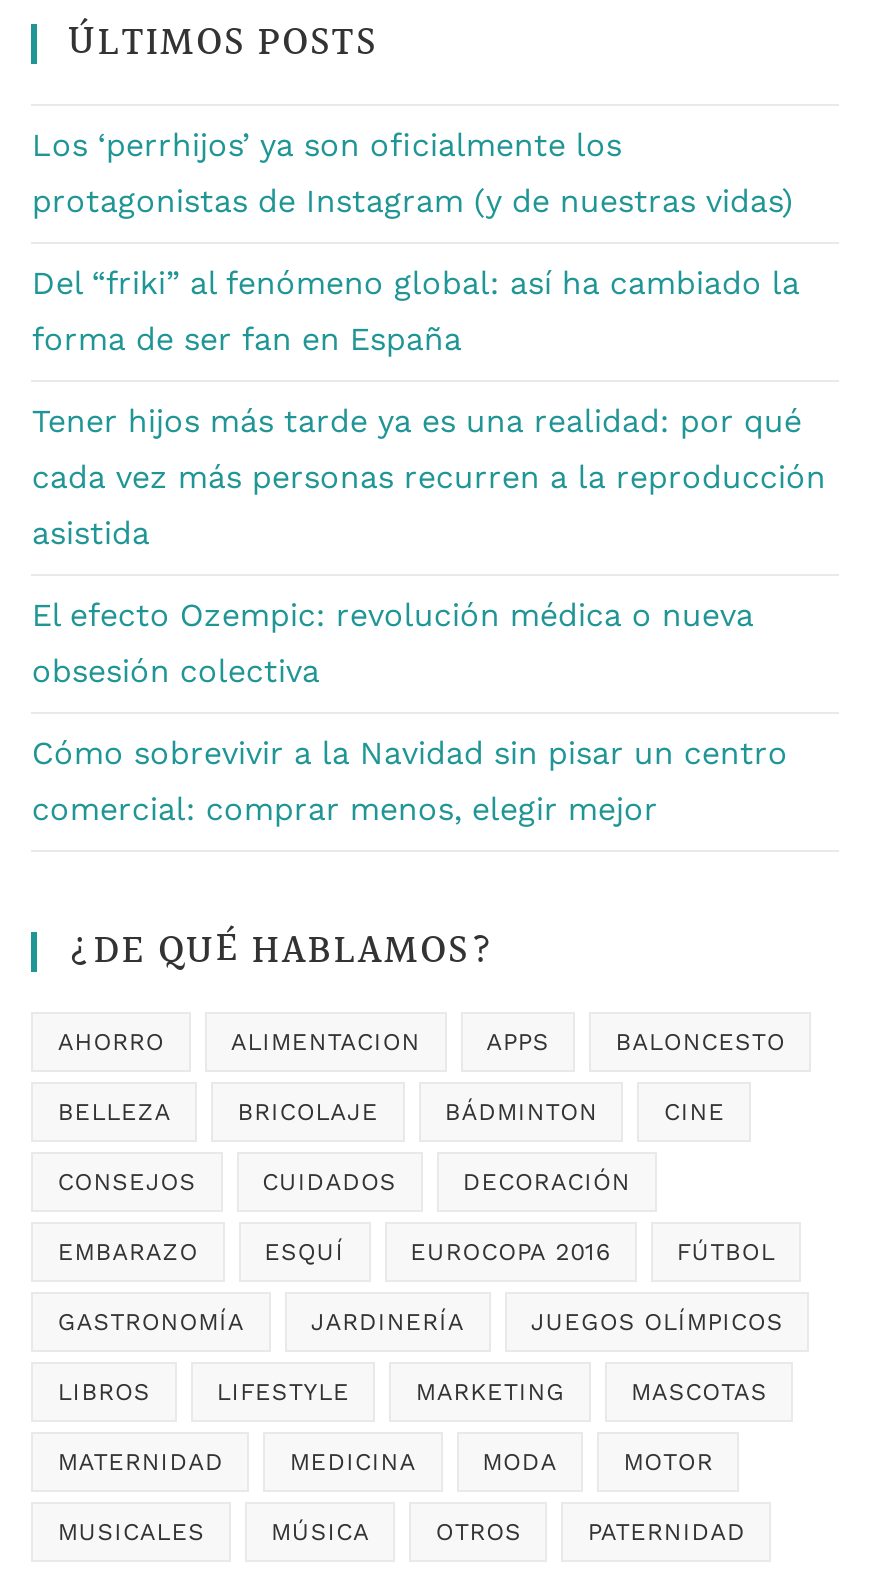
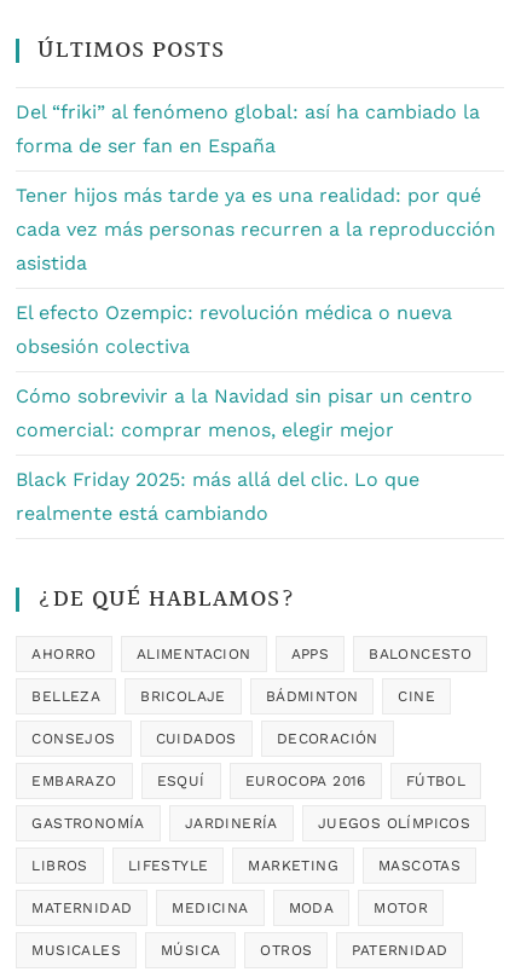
- Los ‘perrhijos’ ya son oficialmente los
- protagonistas de Instagram (y de nuestras vidas)

moved up: Del “friki” al fenómeno global: así ha cambiado la | forma de ser fan en España | Tener hijos más tarde ya es una realidad: por qué | ... | Cómo sobrevivir a la Navidad sin pisar un centro | comercial: comprar menos, elegir mejor

+ Black Friday 2025: más allá del clic. Lo que
+ realmente está cambiando
